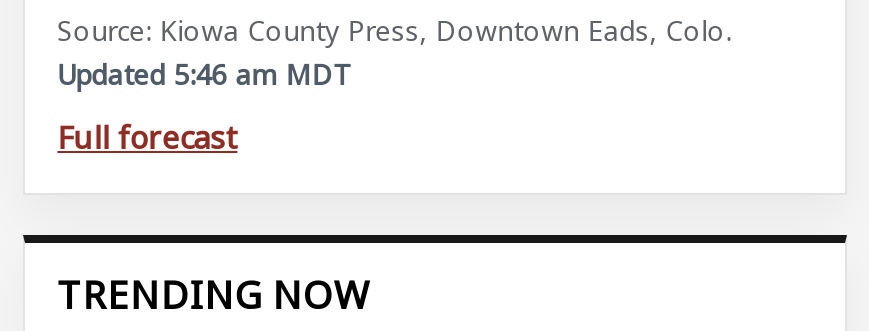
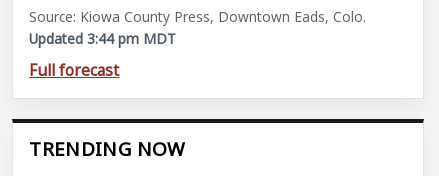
- Updated 5:46 am MDT
+ Updated 3:44 pm MDT
